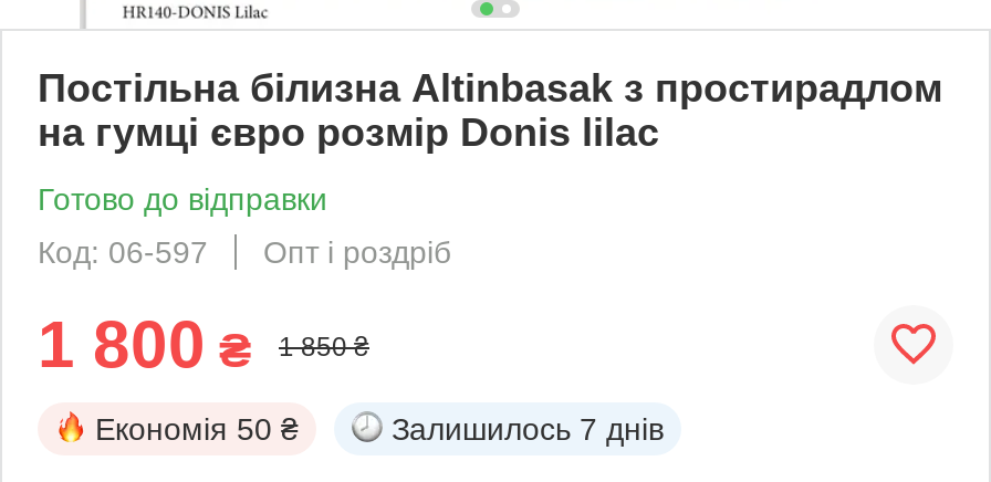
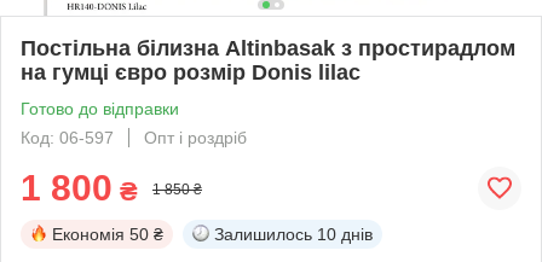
- Залишилось 7 днів
+ Залишилось 10 днів
